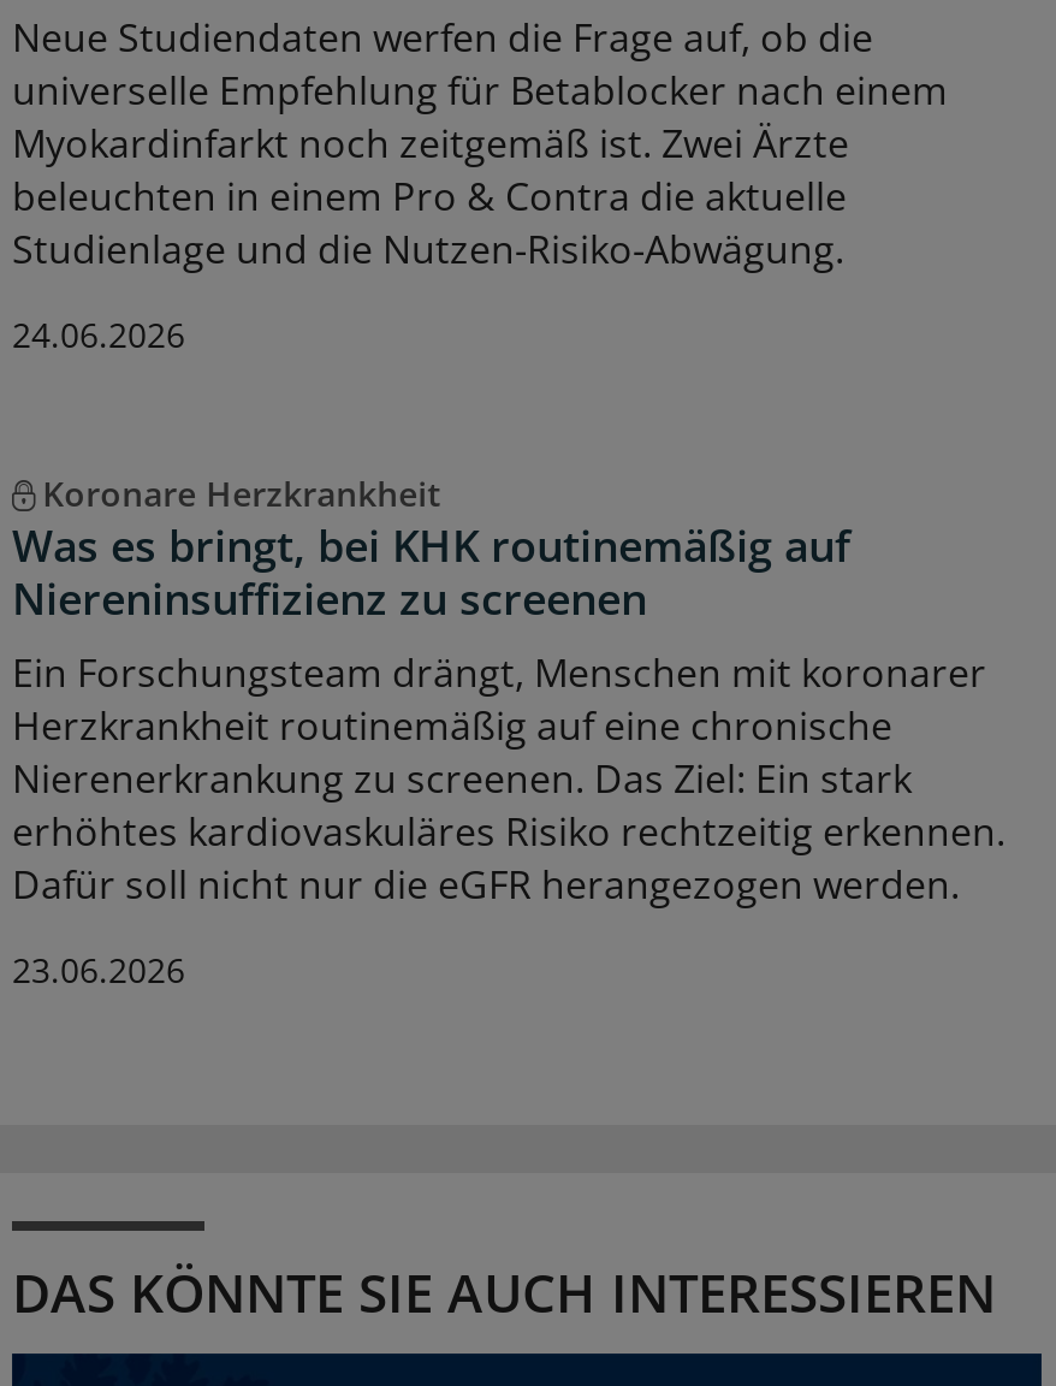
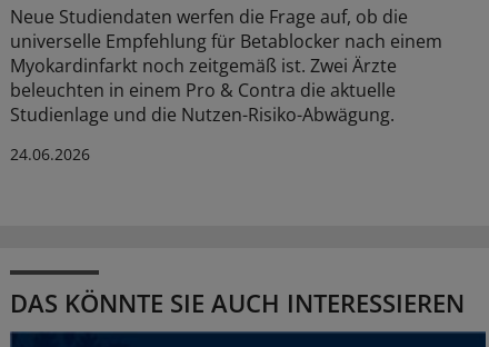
- Koronare Herzkrankheit
- Was es bringt, bei KHK routinemäßig auf
- Niereninsuffizienz zu screenen
- Ein Forschungsteam drängt, Menschen mit koronarer
- Herzkrankheit routinemäßig auf eine chronische
- Nierenerkrankung zu screenen. Das Ziel: Ein stark
- erhöhtes kardiovaskuläres Risiko rechtzeitig erkennen.
- Dafür soll nicht nur die eGFR herangezogen werden.
- 23.06.2026
